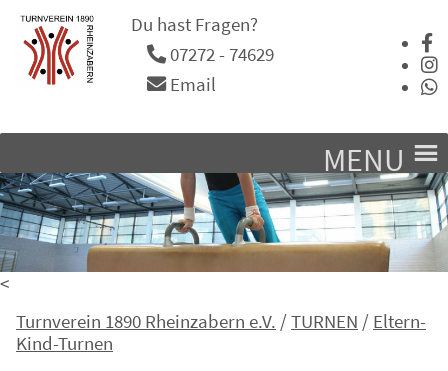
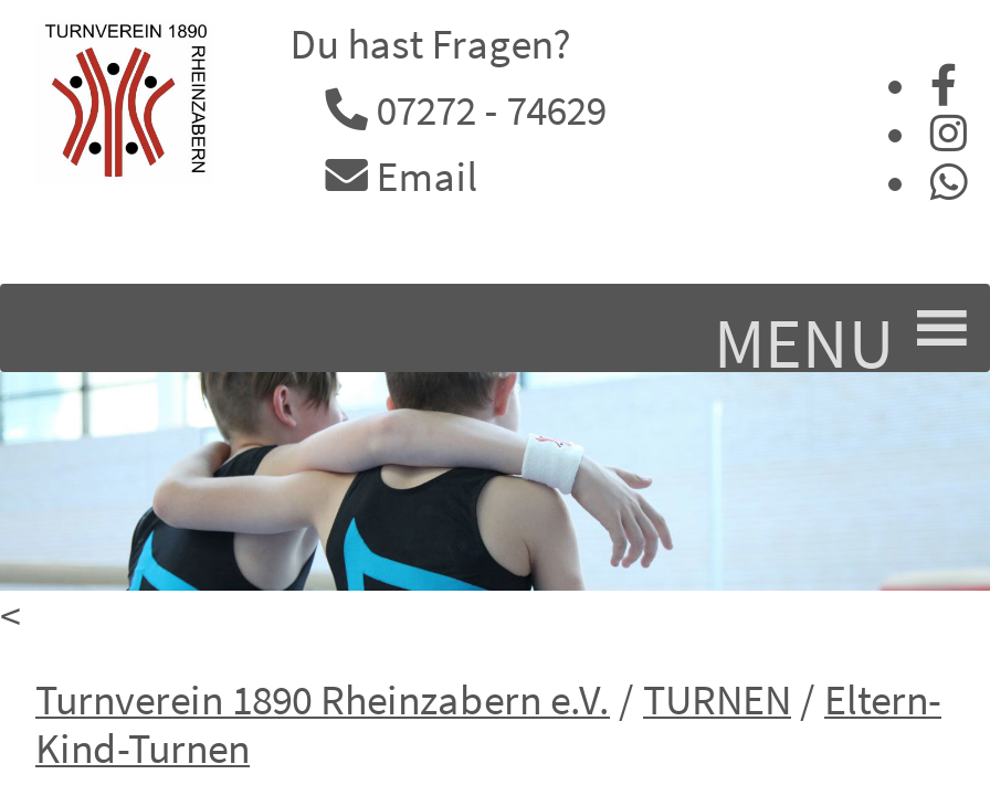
- [image]
+ [image]
